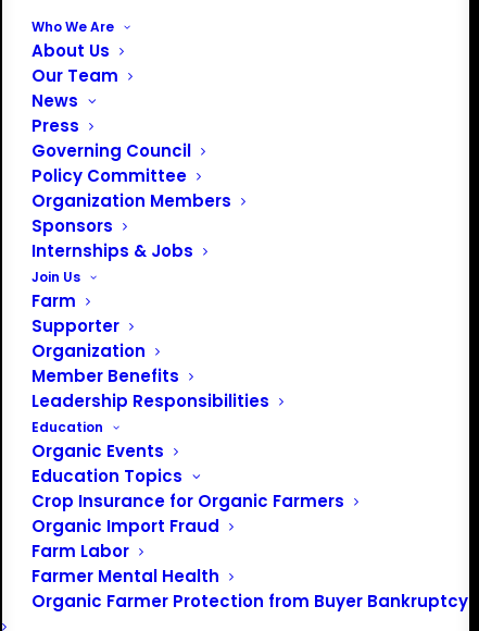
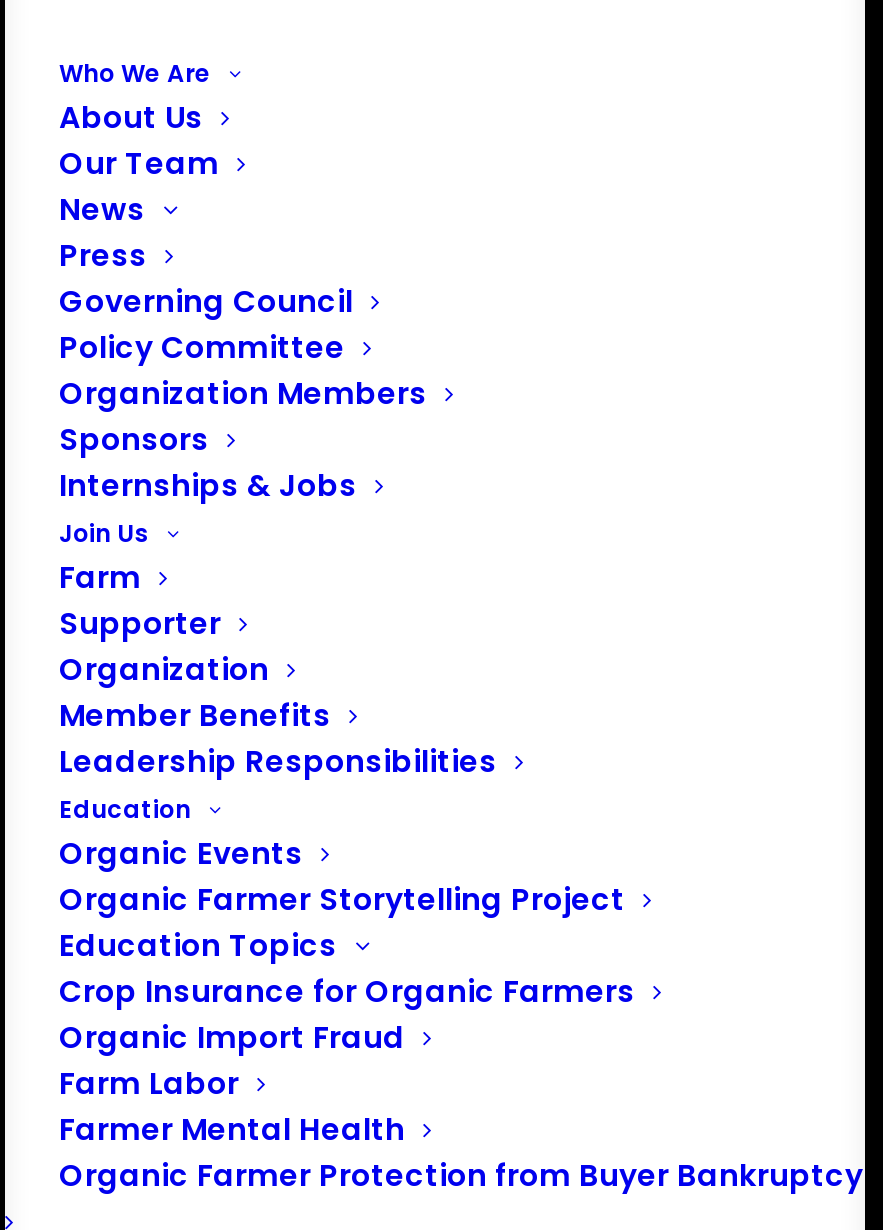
+ Organic Farmer Storytelling Project
